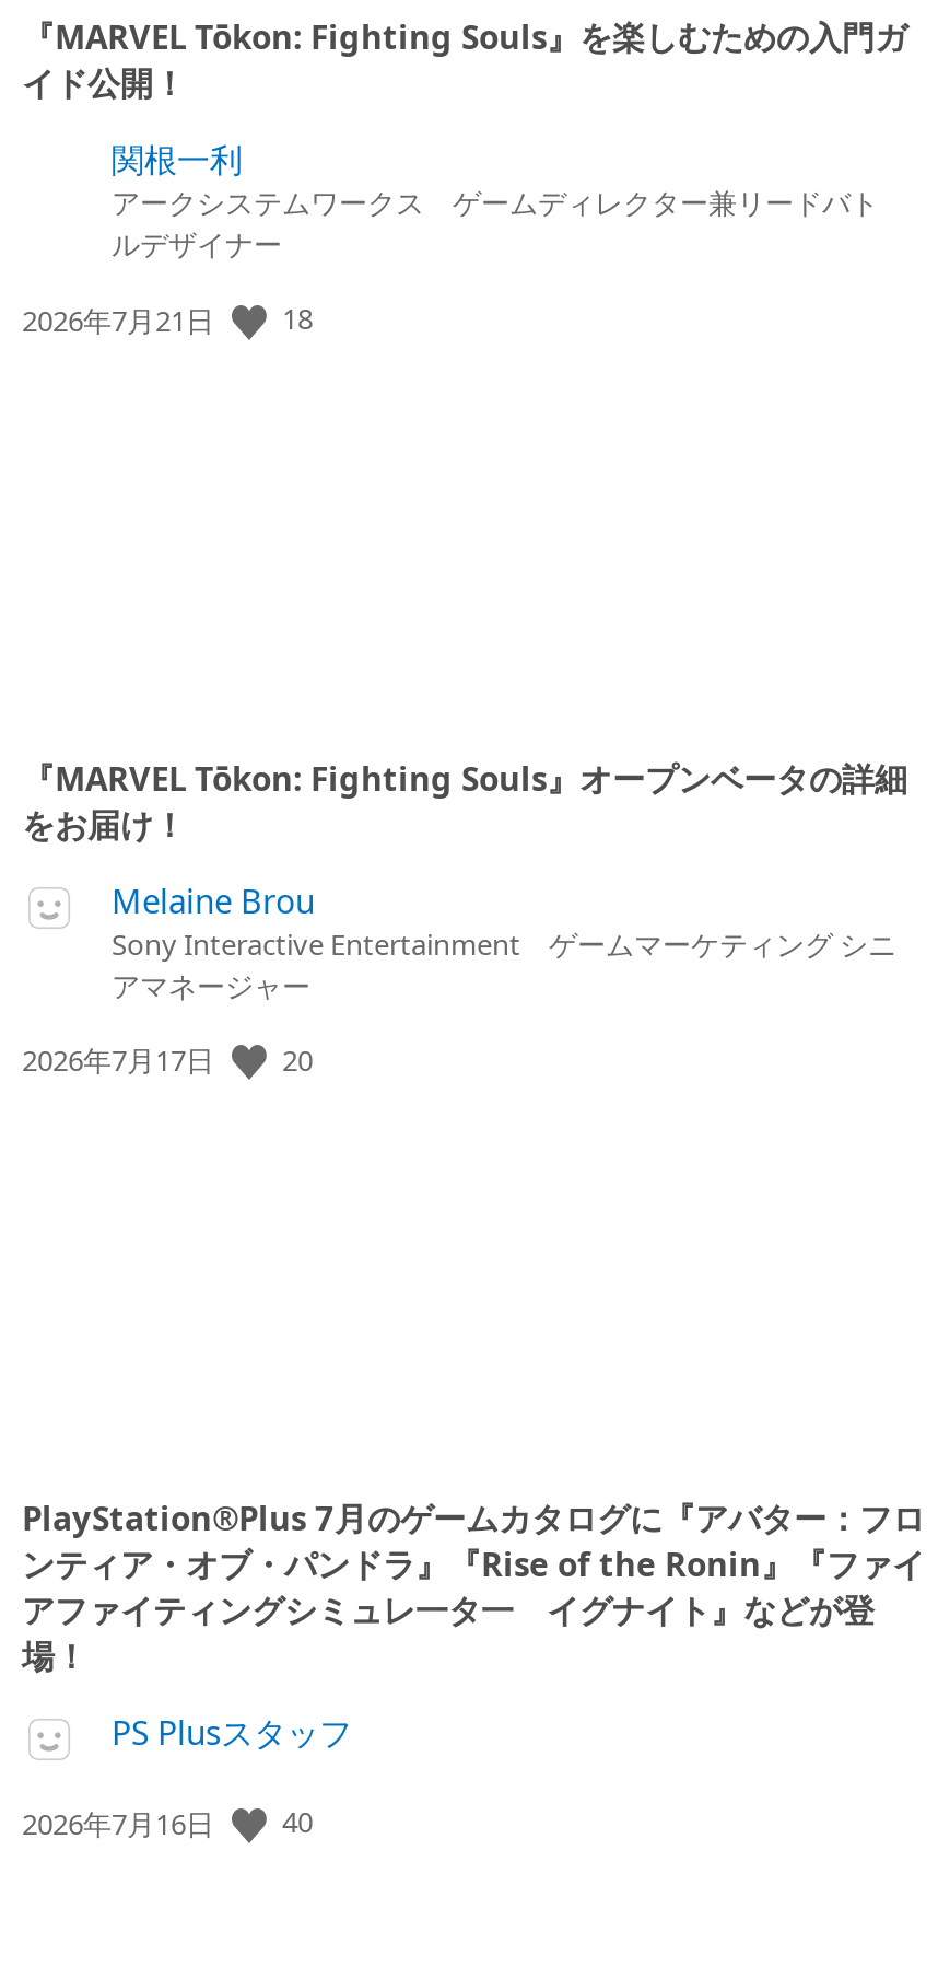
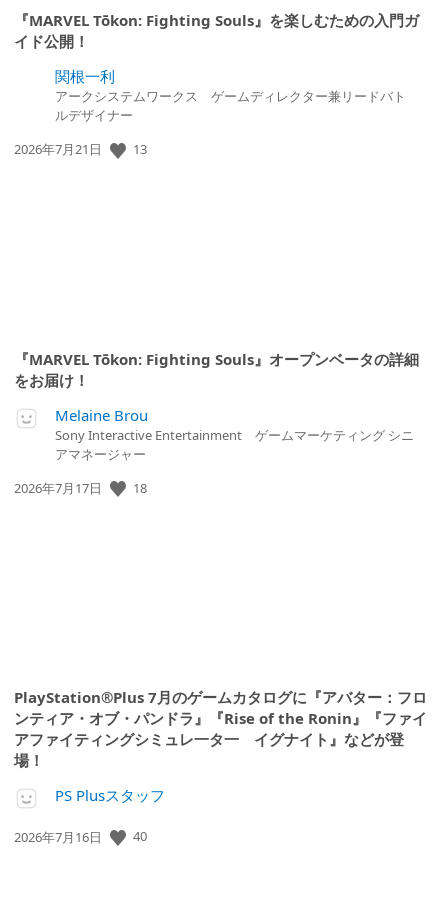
- 18
+ 13

- 20
+ 18
